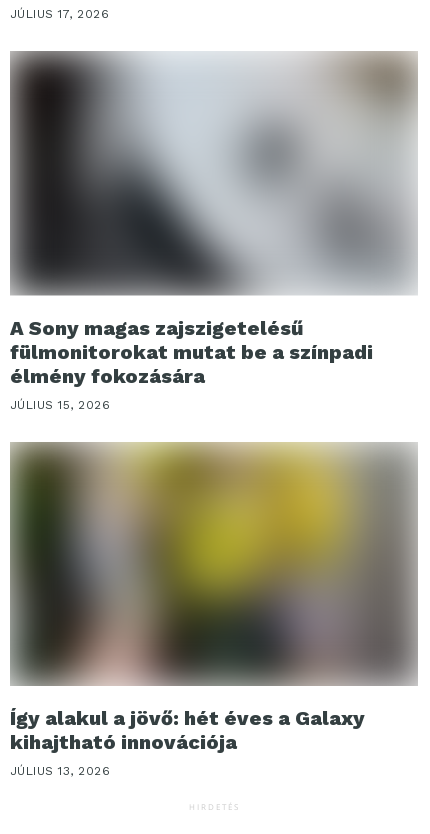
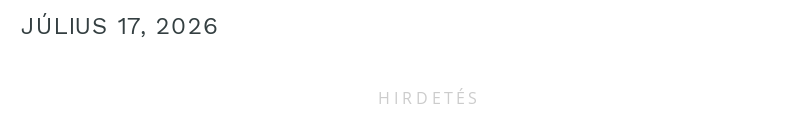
- [image]
- A Sony magas zajszigetelésű
- fülmonitorokat mutat be a színpadi
- élmény fokozására
- JÚLIUS 15, 2026

- [image]
- Így alakul a jövő: hét éves a Galaxy
- kihajtható innovációja
- JÚLIUS 13, 2026
